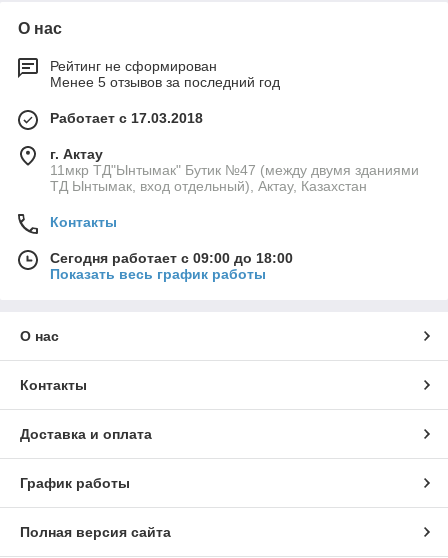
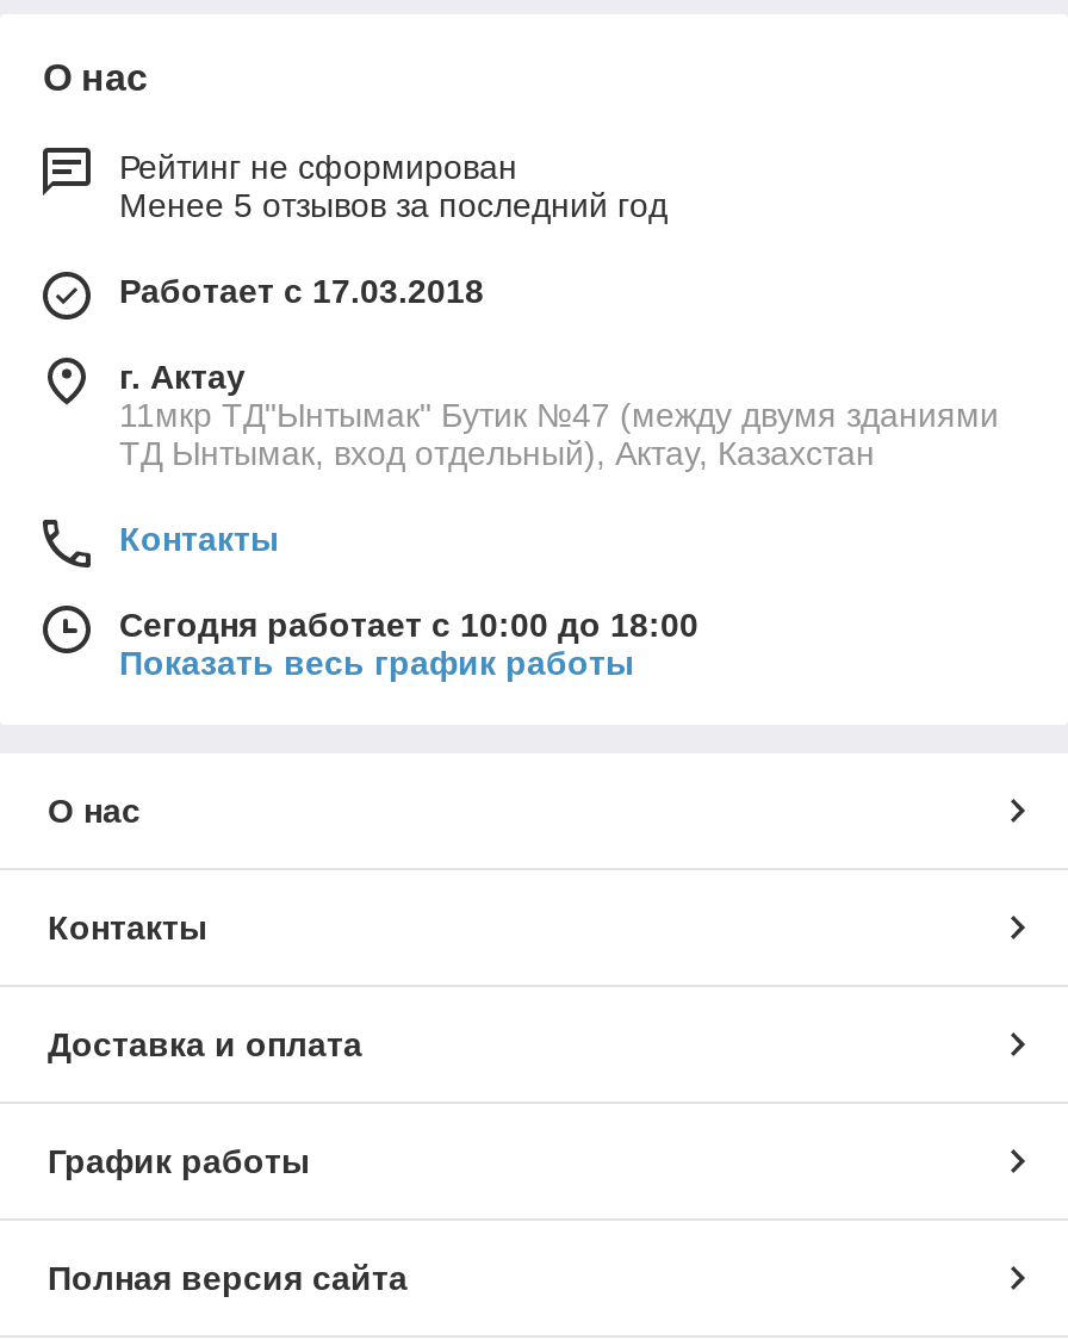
- Сегодня работает с 09:00 до 18:00
+ Сегодня работает с 10:00 до 18:00
